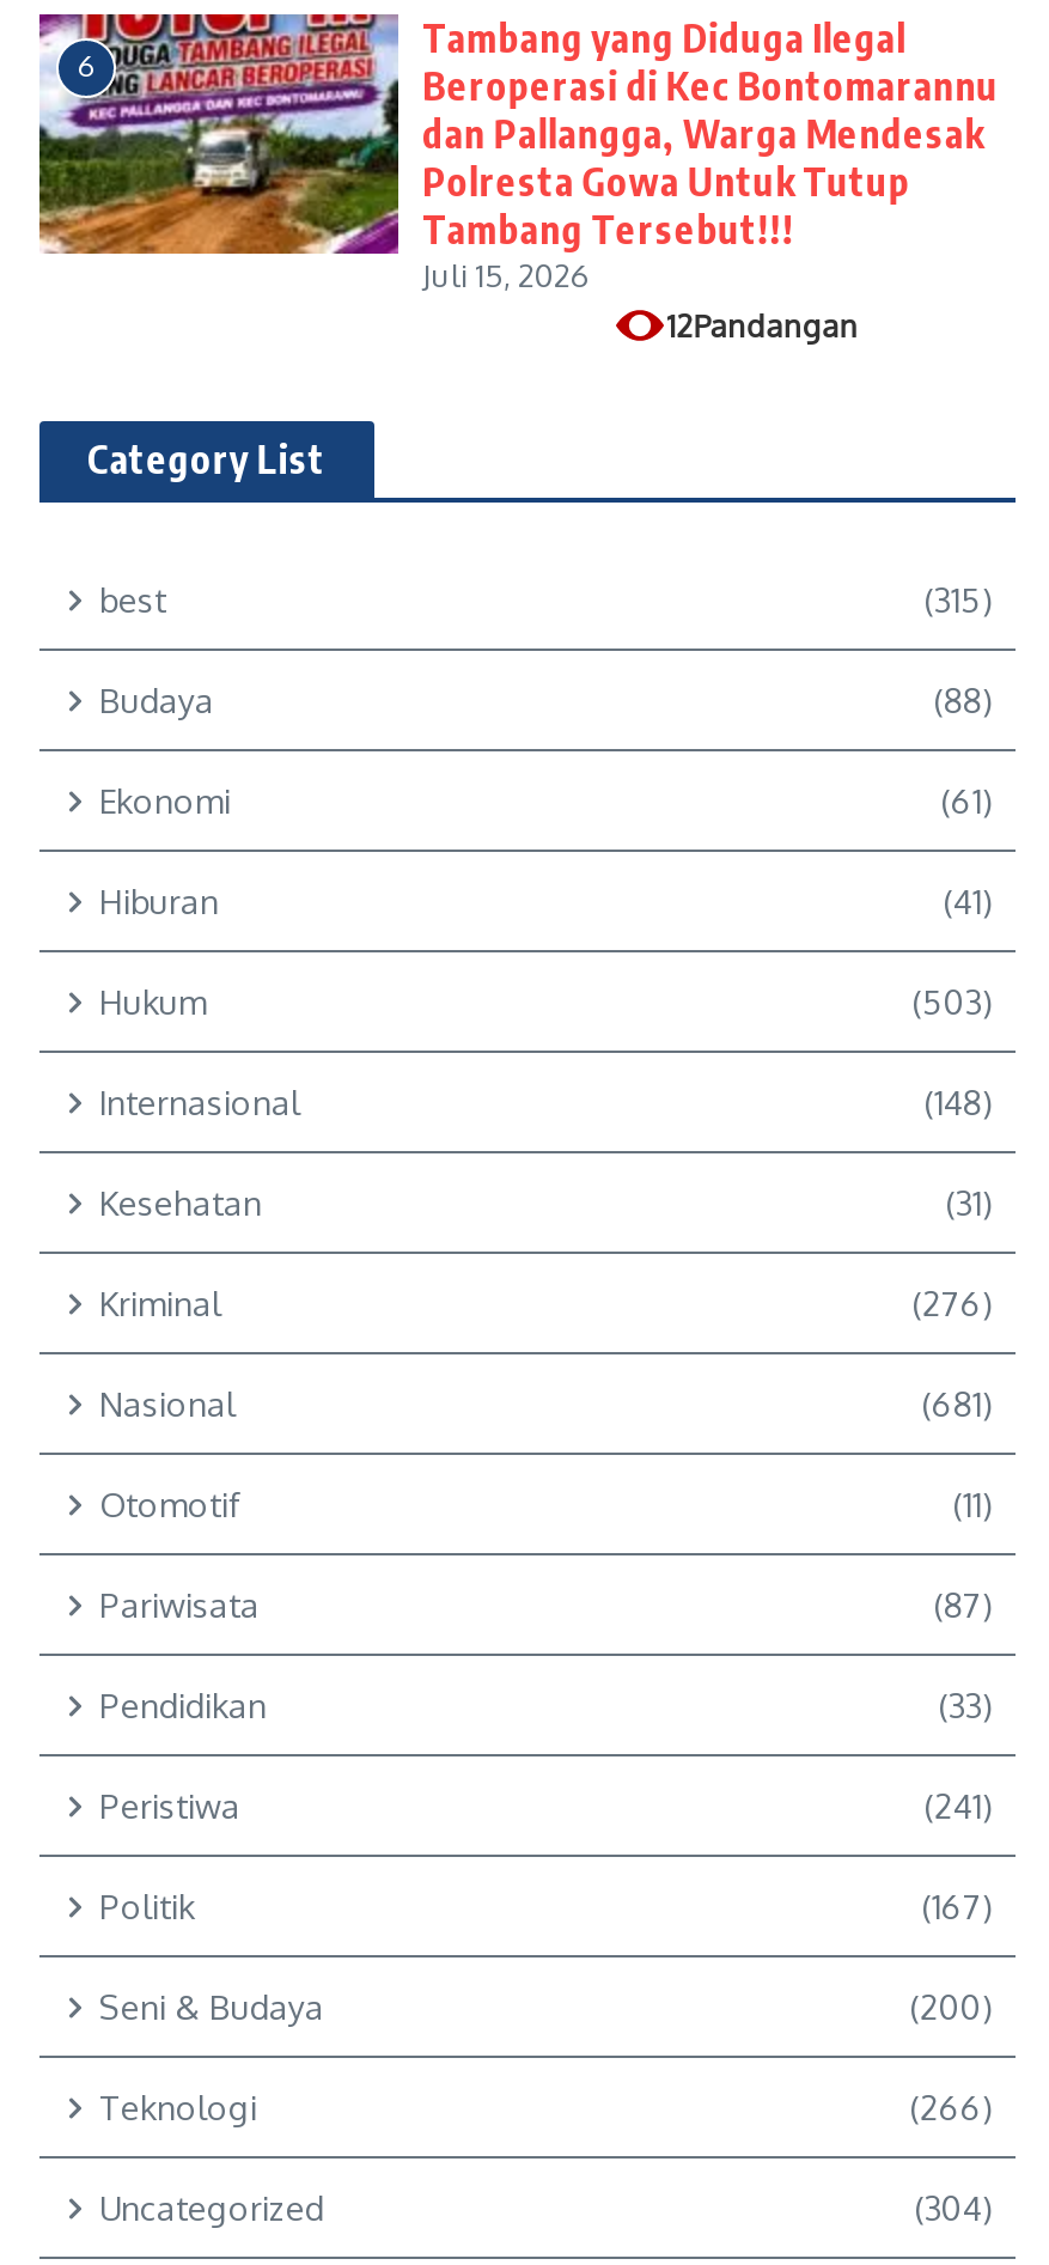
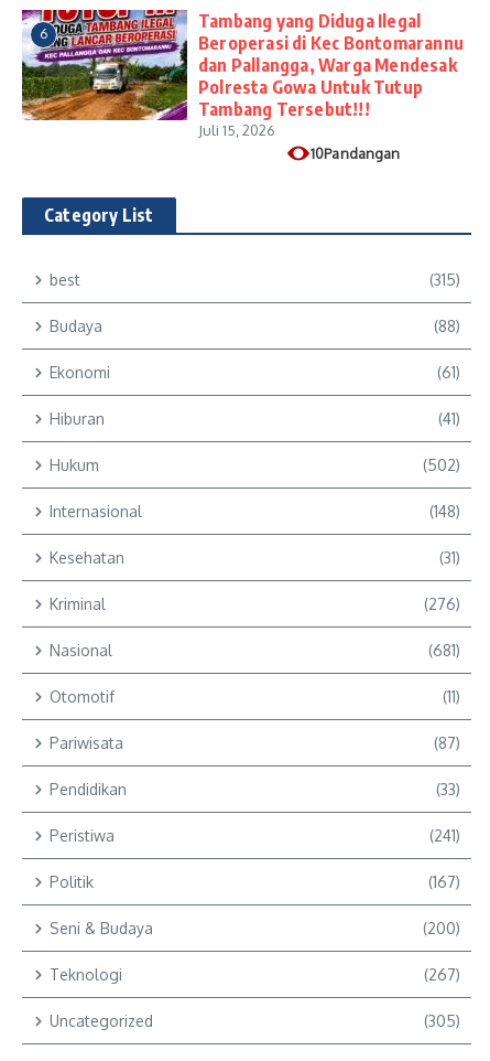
- 12Pandangan
+ 10Pandangan

- (503)
+ (502)

- (266)
+ (267)

- (304)
+ (305)
